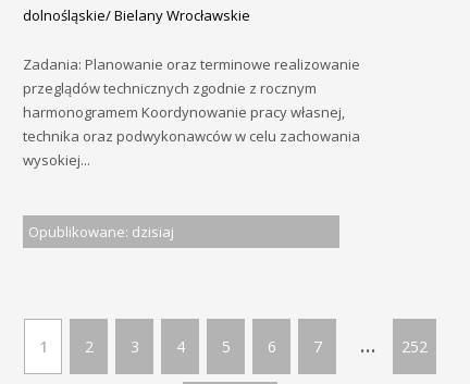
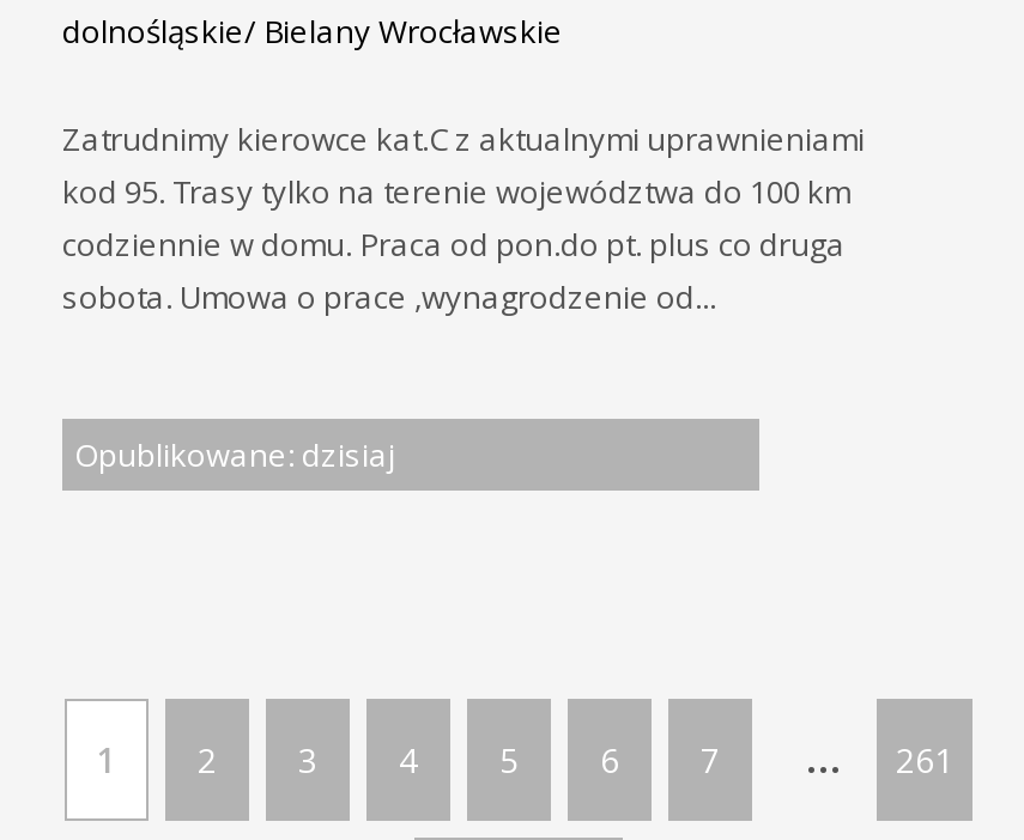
- Zadania: Planowanie oraz terminowe realizowanie
- przeglądów technicznych zgodnie z rocznym
- harmonogramem Koordynowanie pracy własnej,
- technika oraz podwykonawców w celu zachowania
- wysokiej...
+ Zatrudnimy kierowce kat.C z aktualnymi uprawnieniami
+ kod 95. Trasy tylko na terenie województwa do 100 km
+ codziennie w domu. Praca od pon.do pt. plus co druga
+ sobota. Umowa o prace ,wynagrodzenie od...

moved up: Opublikowane: dzisiaj

- 252
+ 261
